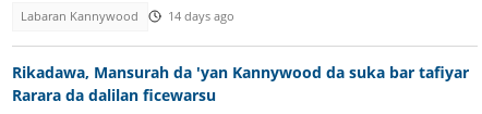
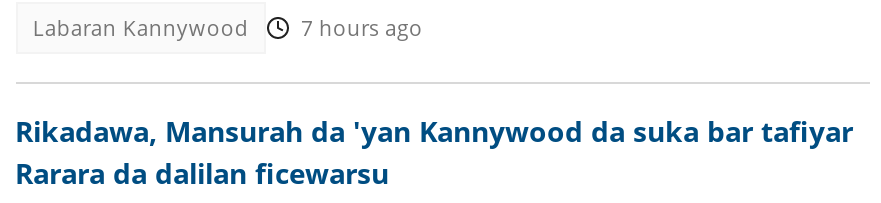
- Labaran Kannywood 14 days ago
+ Labaran Kannywood 7 hours ago
